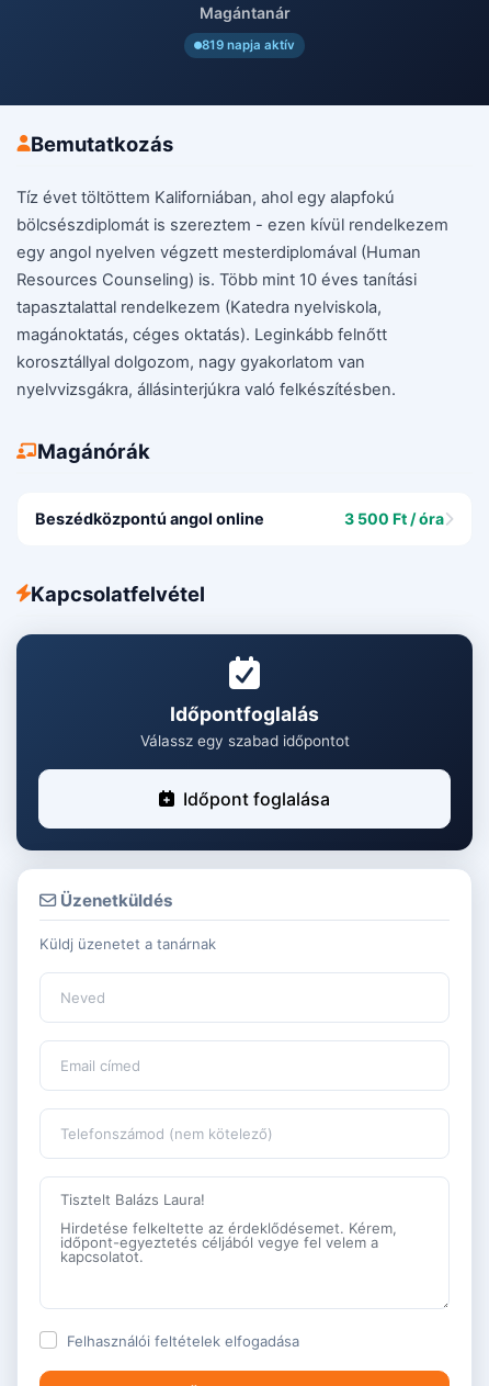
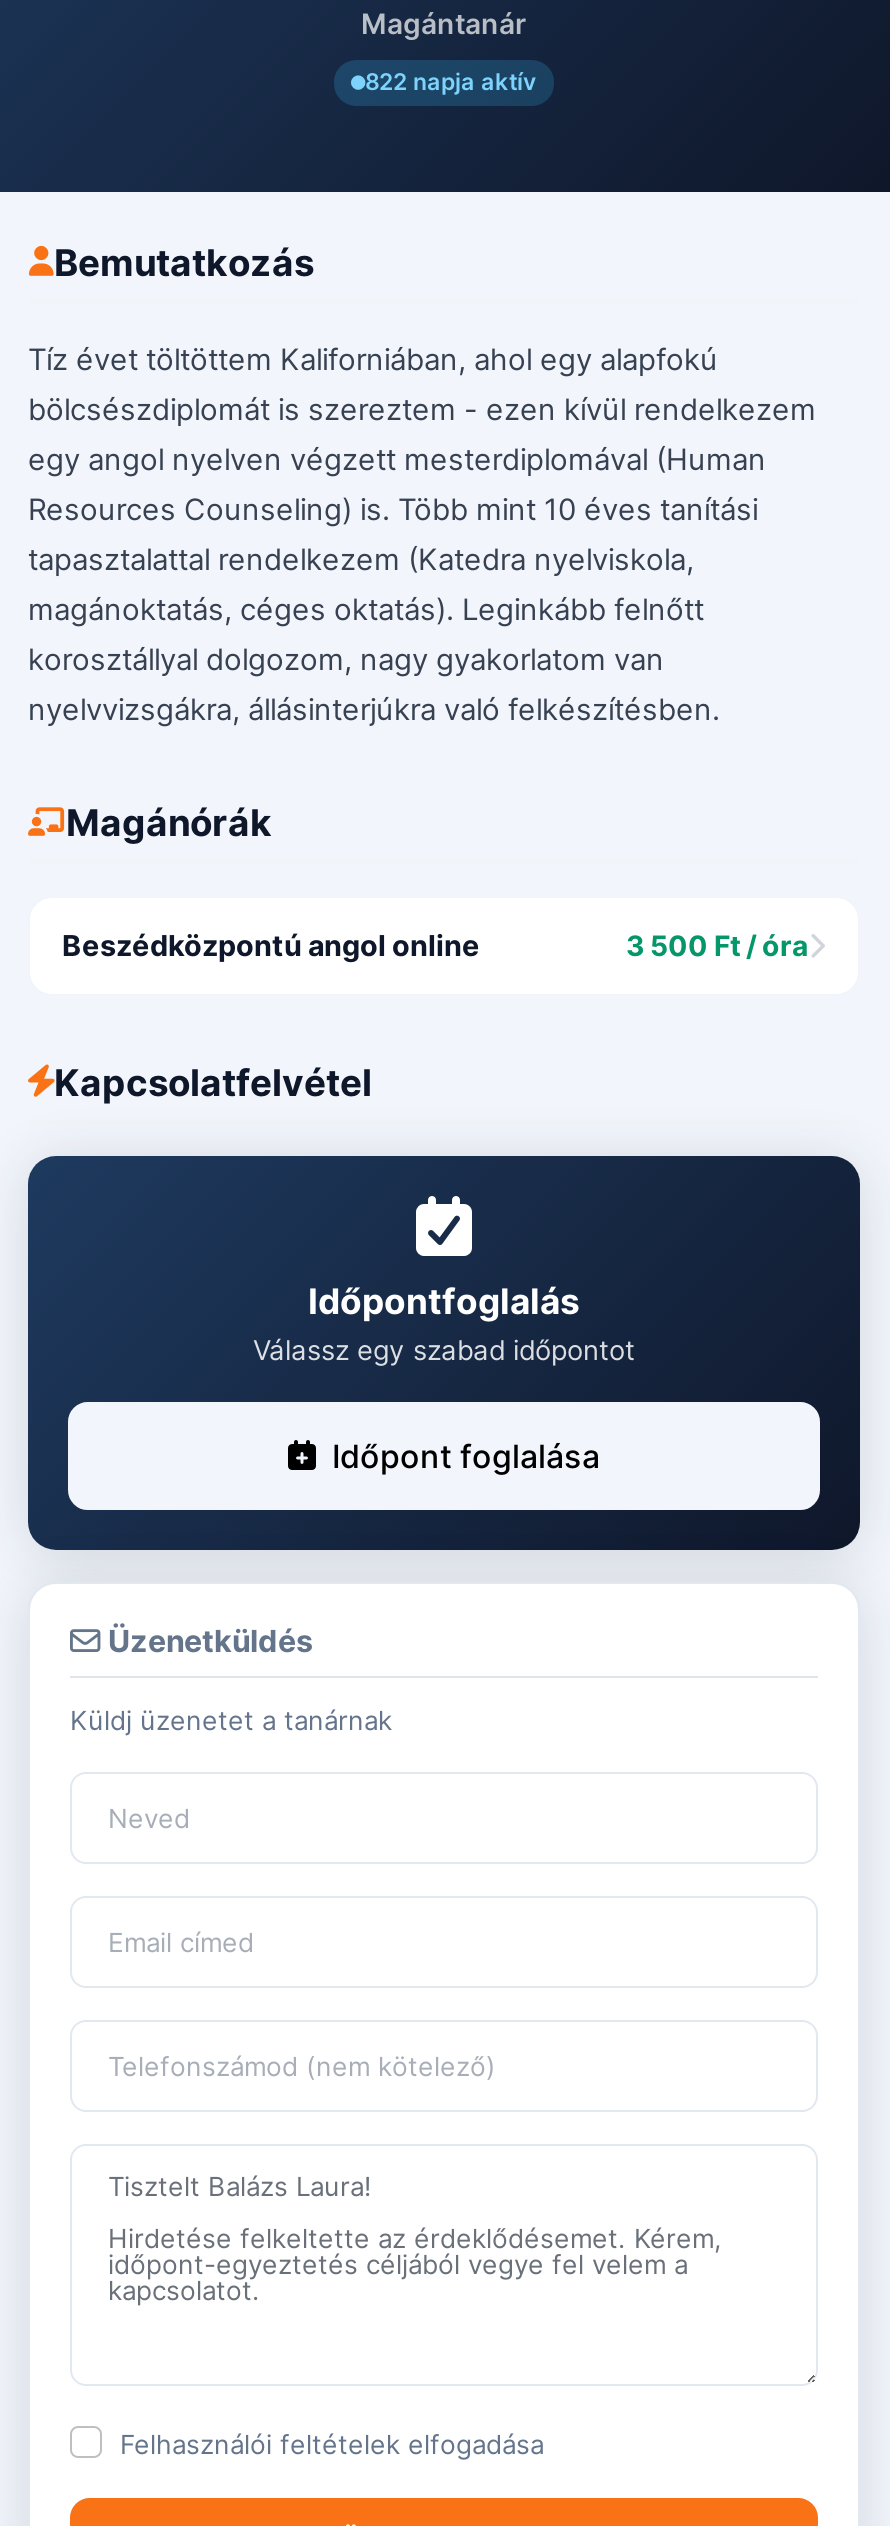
- 819 napja aktív
+ 822 napja aktív
